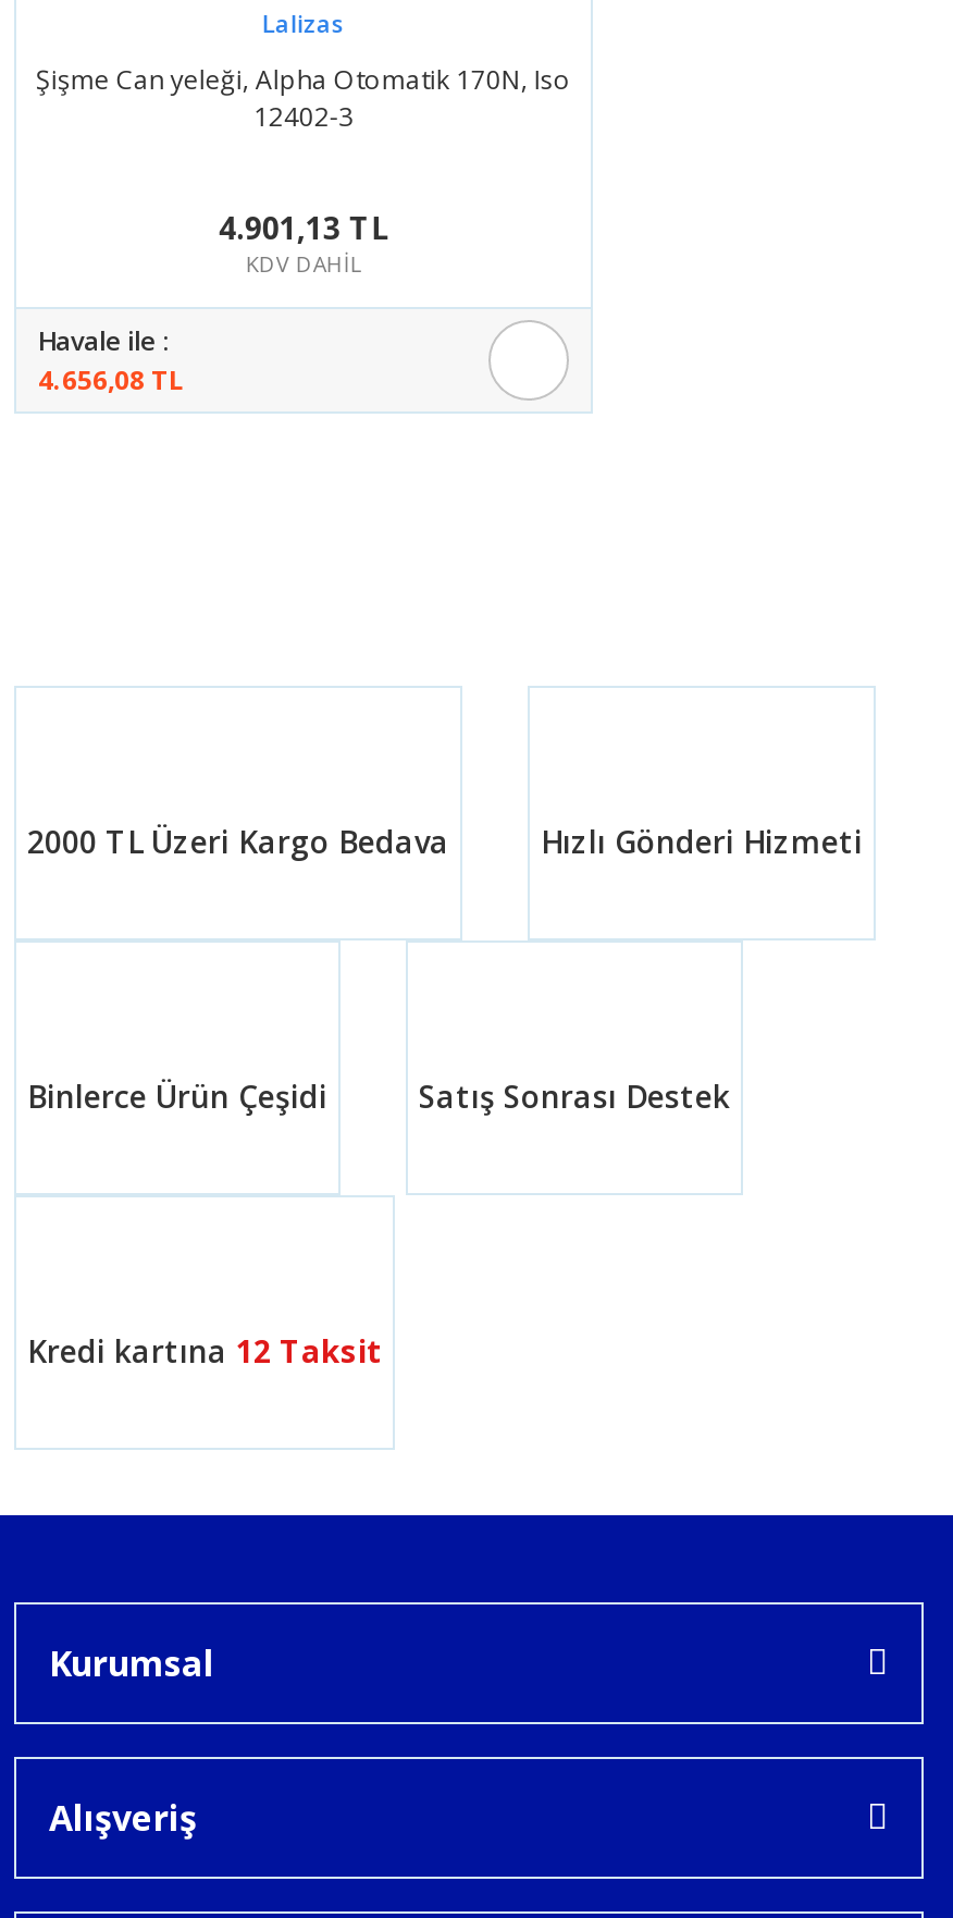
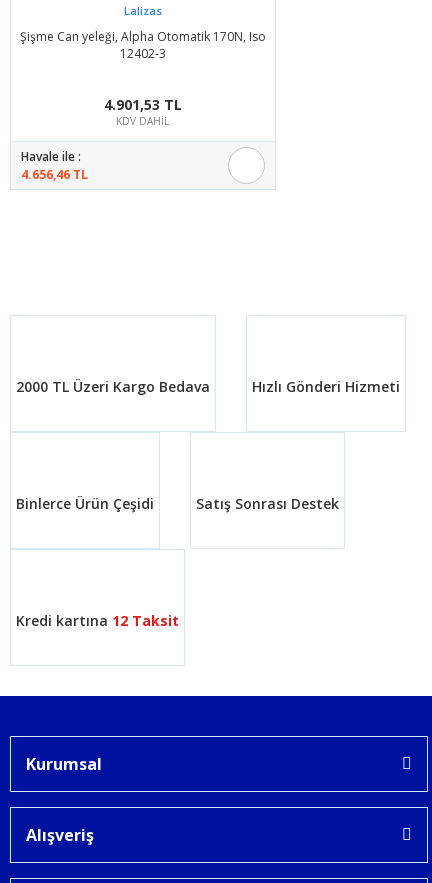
- 4.901,13 TL
+ 4.901,53 TL

- 4.656,08 TL
+ 4.656,46 TL
